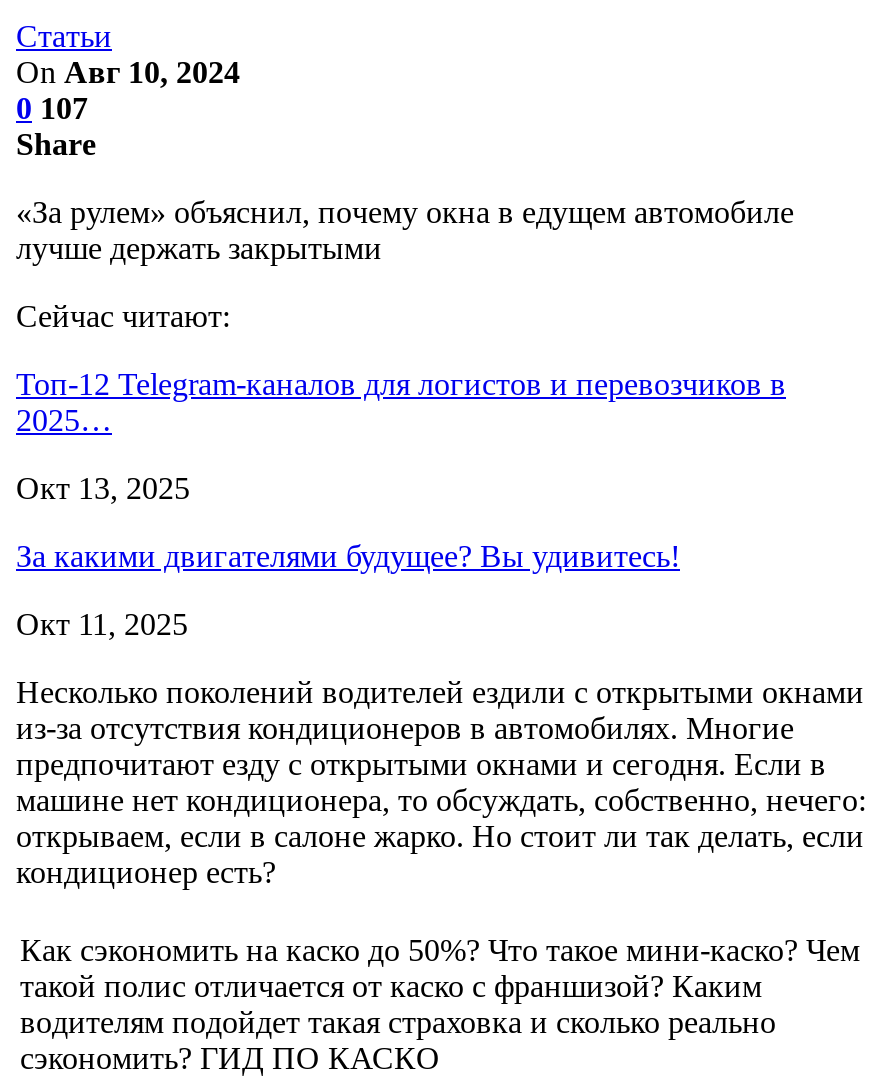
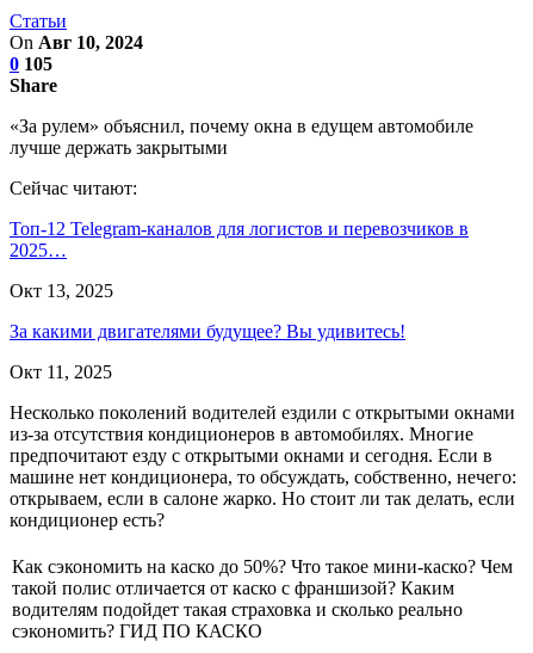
- 0 107
+ 0 105
